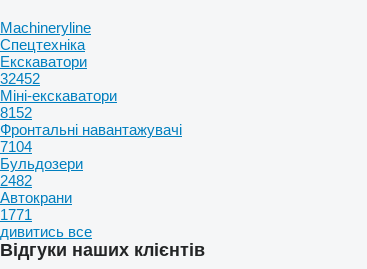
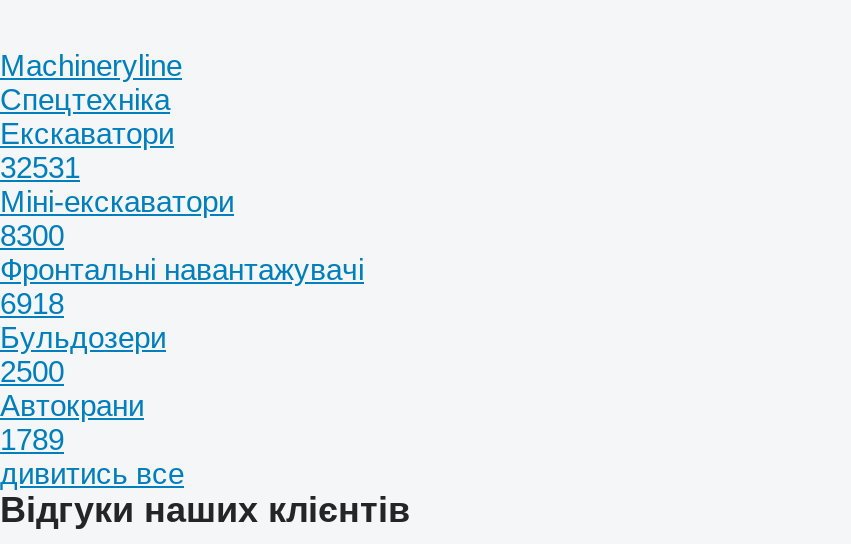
- 32452
+ 32531

- 8152
+ 8300

- 7104
+ 6918

- 2482
+ 2500

- 1771
+ 1789
